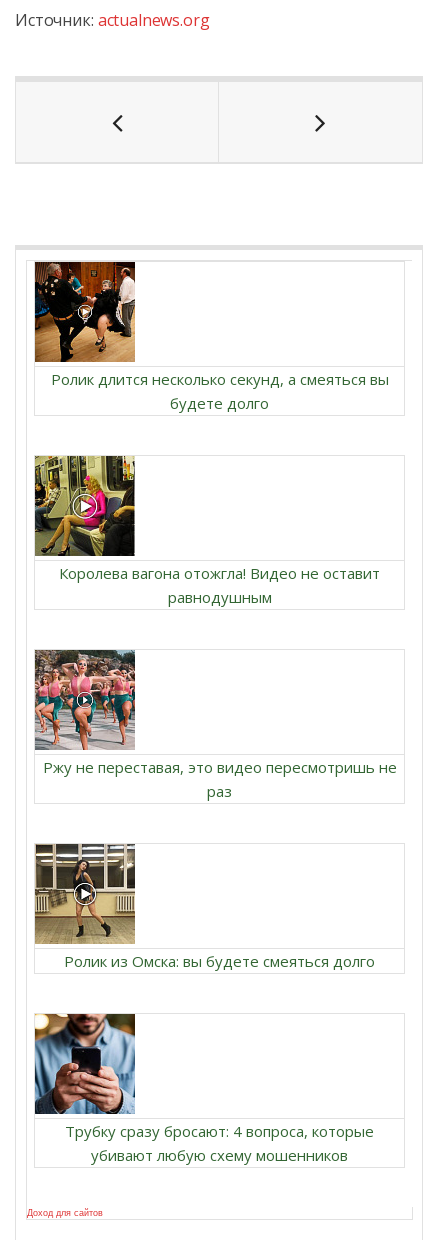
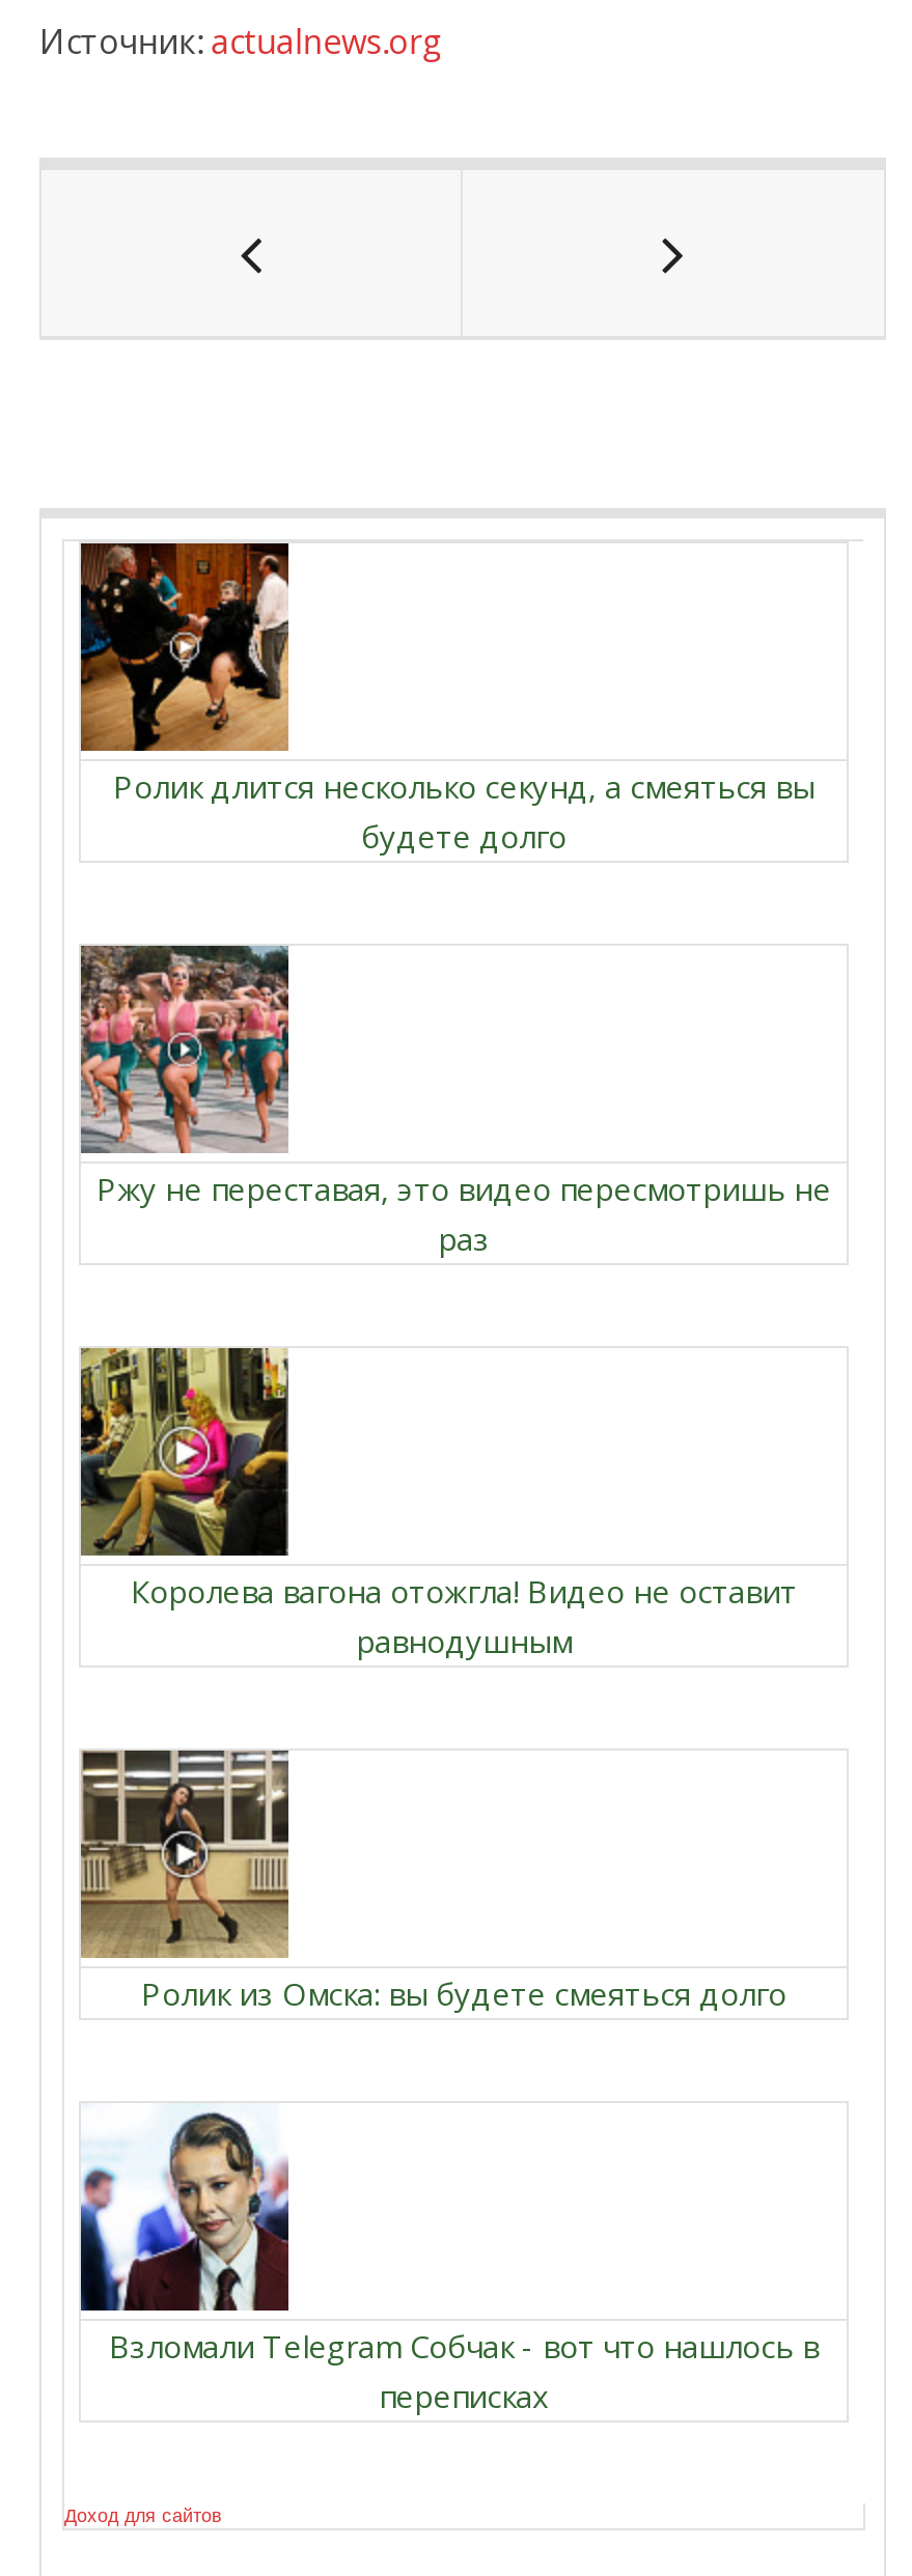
moved down: [image] | Королева вагона отожгла! Видео не оставит | равнодушным

moved up: [image] | Ржу не переставая, это видео пересмотришь не | раз

- [image]
- Трубку сразу бросают: 4 вопроса, которые
- убивают любую схему мошенников
+ [image]
+ Взломали Telegram Собчак - вот что нашлось в
+ переписках
